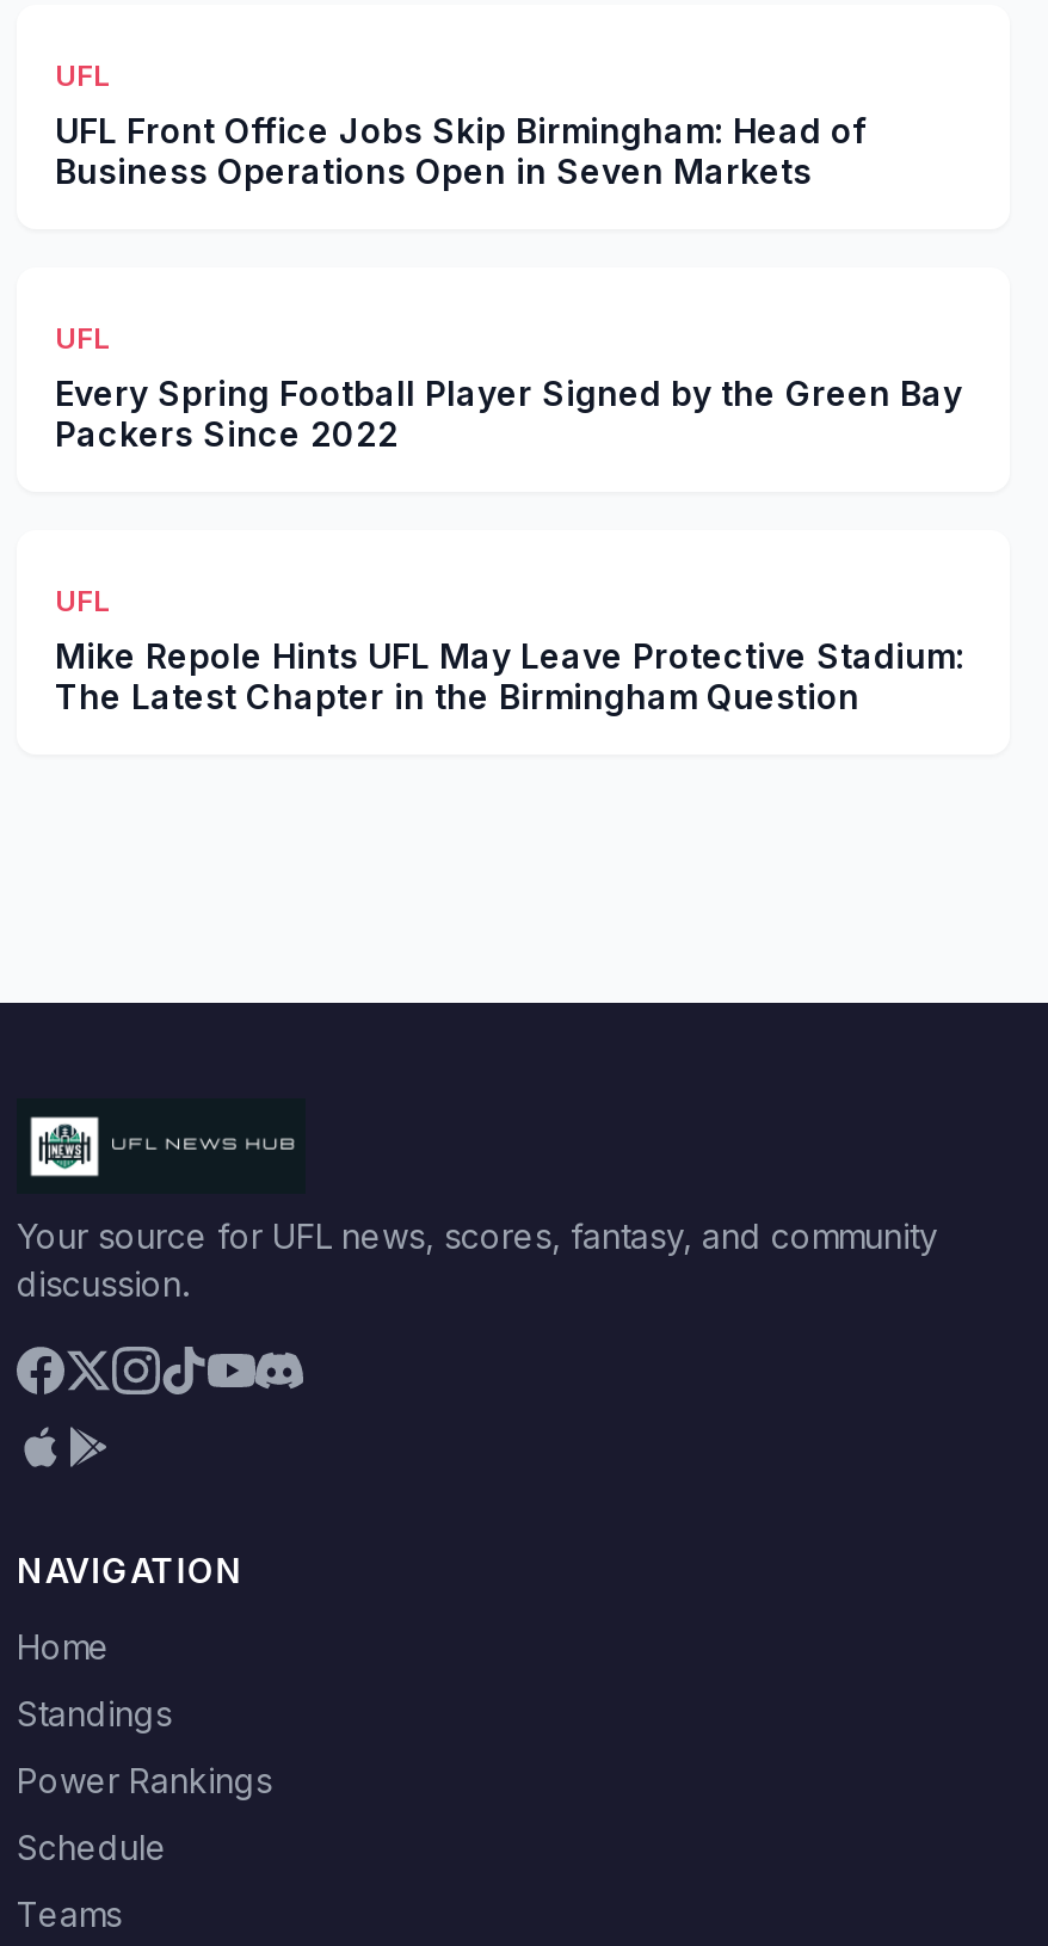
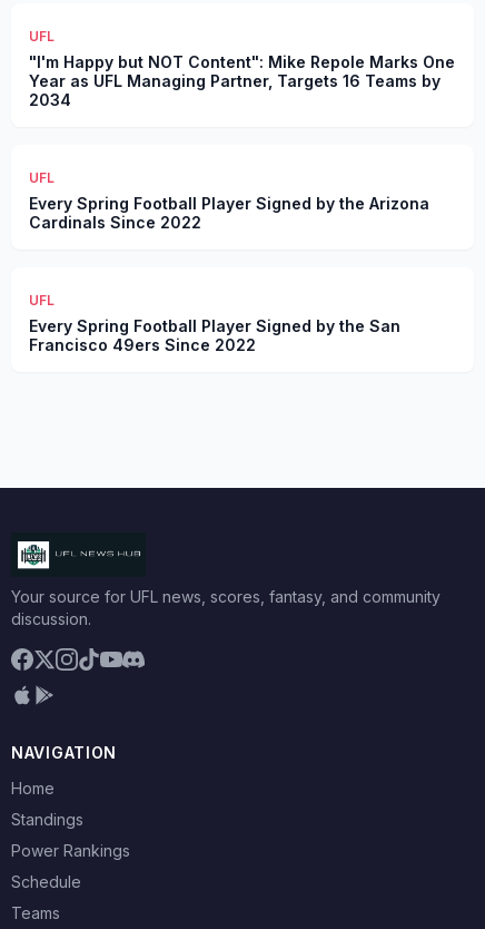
- UFL Front Office Jobs Skip Birmingham: Head of
- Business Operations Open in Seven Markets
+ "I'm Happy but NOT Content": Mike Repole Marks One
+ Year as UFL Managing Partner, Targets 16 Teams by
+ 2034

- Every Spring Football Player Signed by the Green Bay
- Packers Since 2022
+ Every Spring Football Player Signed by the Arizona
+ Cardinals Since 2022

- Mike Repole Hints UFL May Leave Protective Stadium:
- The Latest Chapter in the Birmingham Question
+ Every Spring Football Player Signed by the San
+ Francisco 49ers Since 2022
